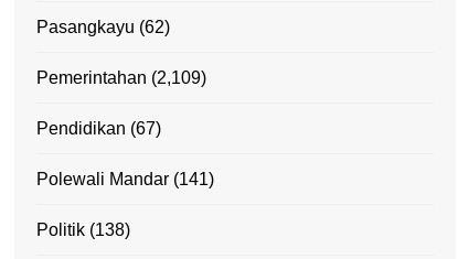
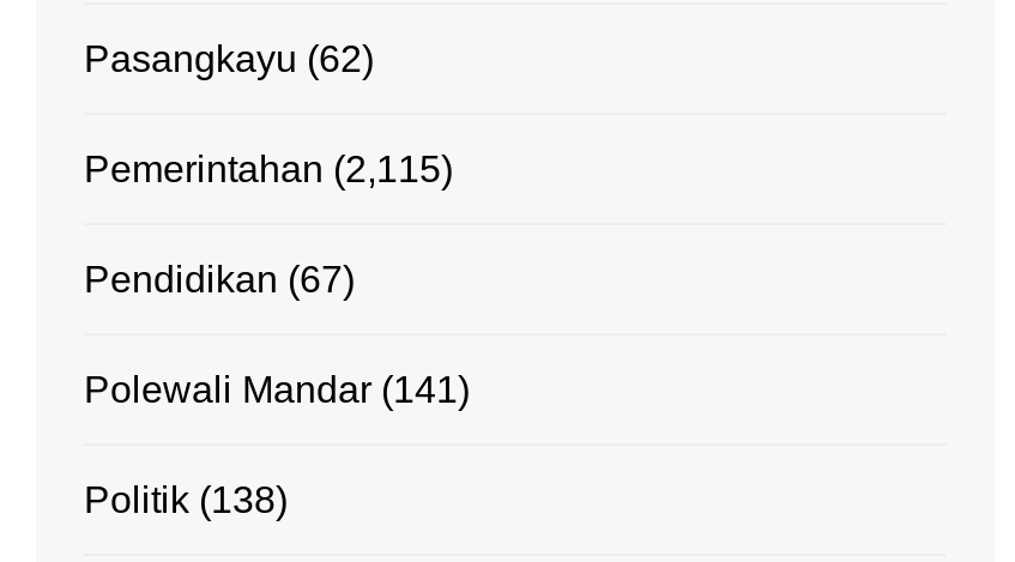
- Pemerintahan (2,109)
+ Pemerintahan (2,115)
